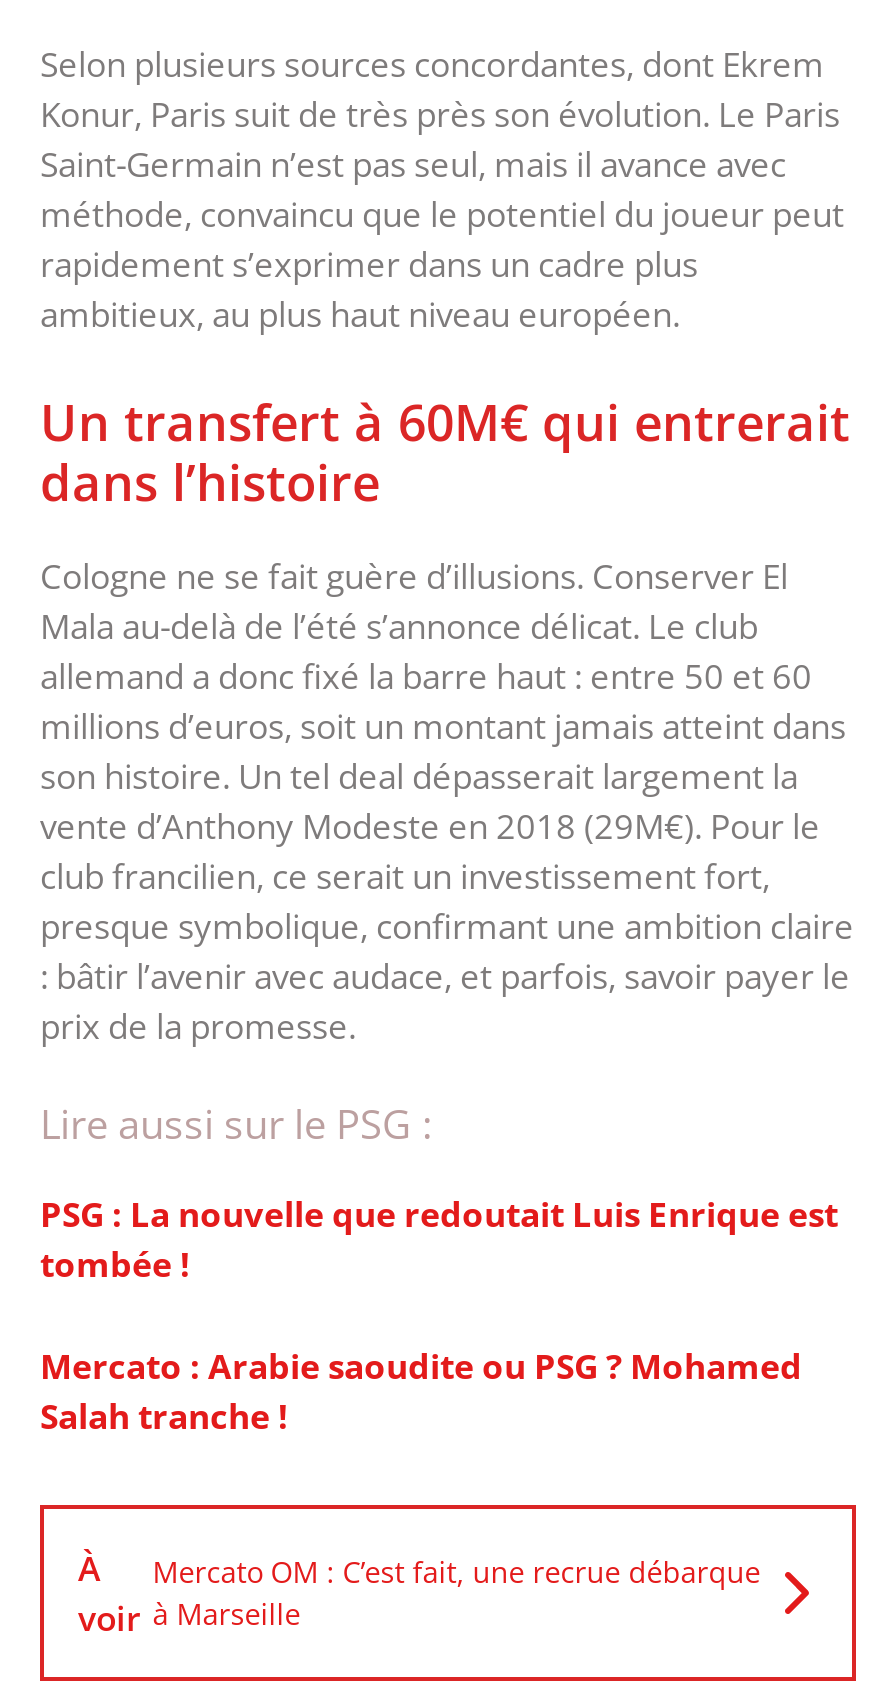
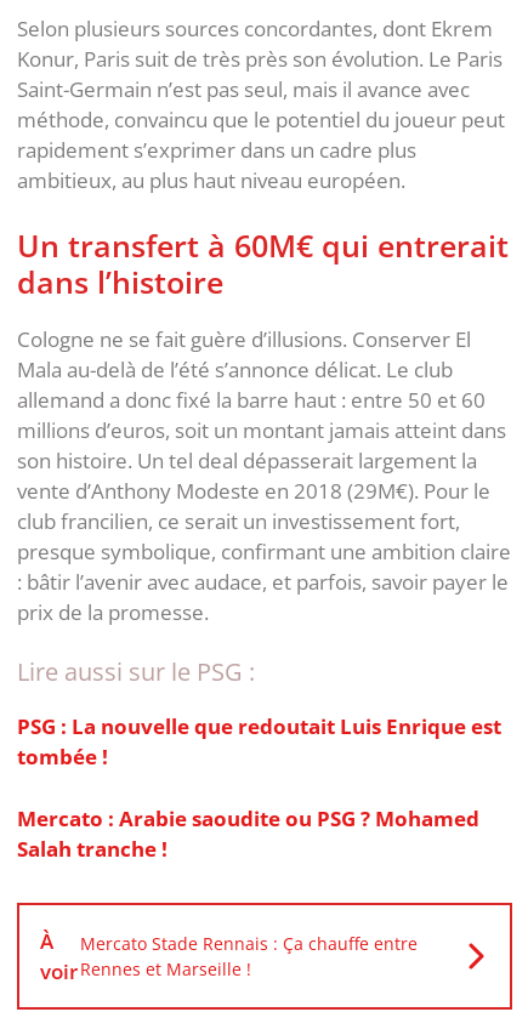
- Mercato OM : C’est fait, une recrue débarque
- à Marseille
+ Mercato Stade Rennais : Ça chauffe entre
+ Rennes et Marseille !
